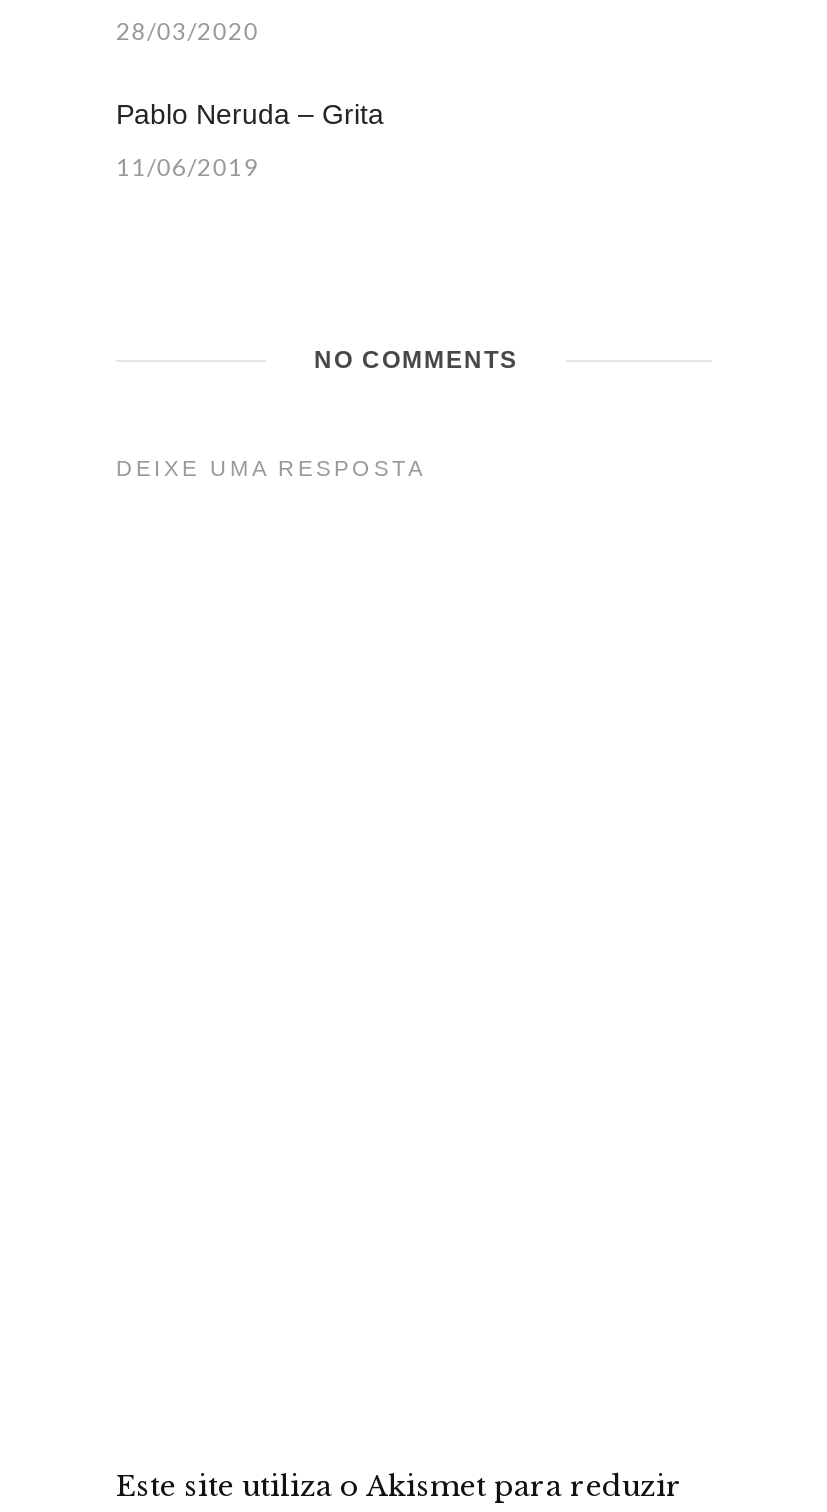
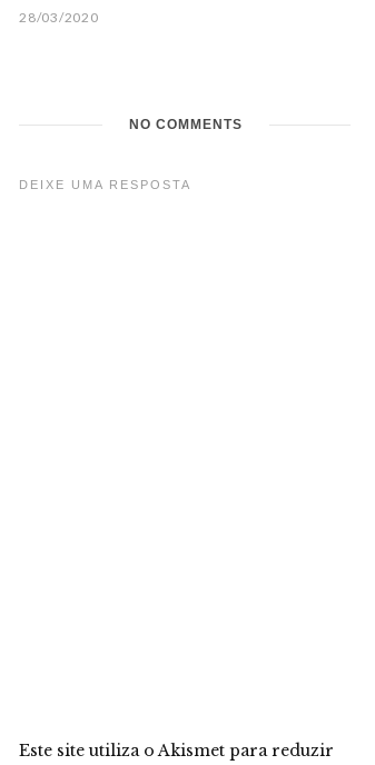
- Pablo Neruda – Grita
- 11/06/2019
